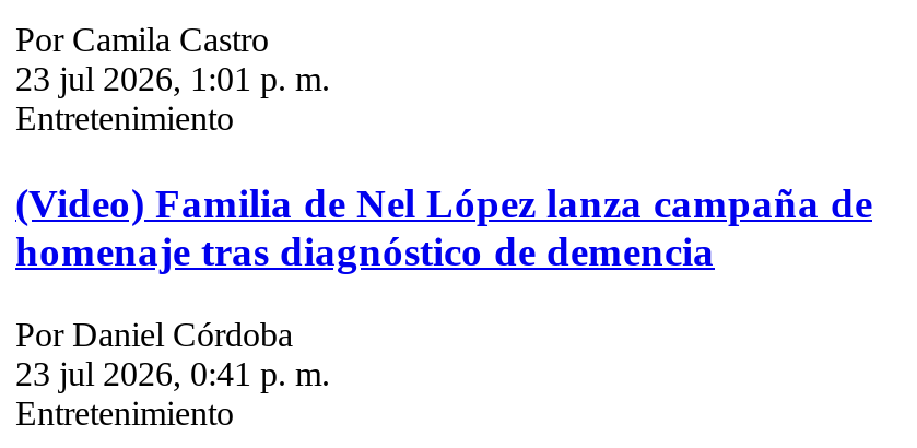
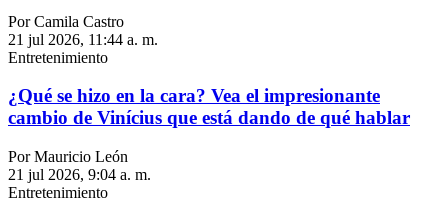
- 23 jul 2026, 1:01 p. m.
+ 21 jul 2026, 11:44 a. m.

- (Video) Familia de Nel López lanza campaña de
- homenaje tras diagnóstico de demencia
+ ¿Qué se hizo en la cara? Vea el impresionante
+ cambio de Vinícius que está dando de qué hablar

- Por Daniel Córdoba
- 23 jul 2026, 0:41 p. m.
+ Por Mauricio León
+ 21 jul 2026, 9:04 a. m.
